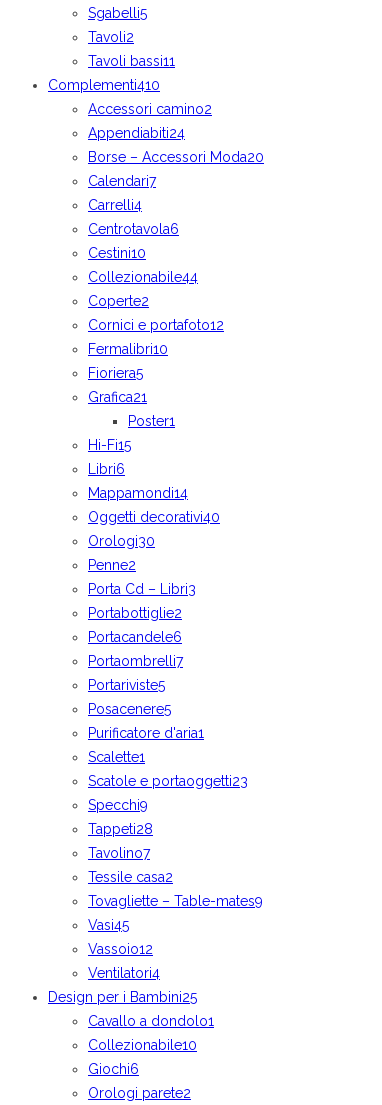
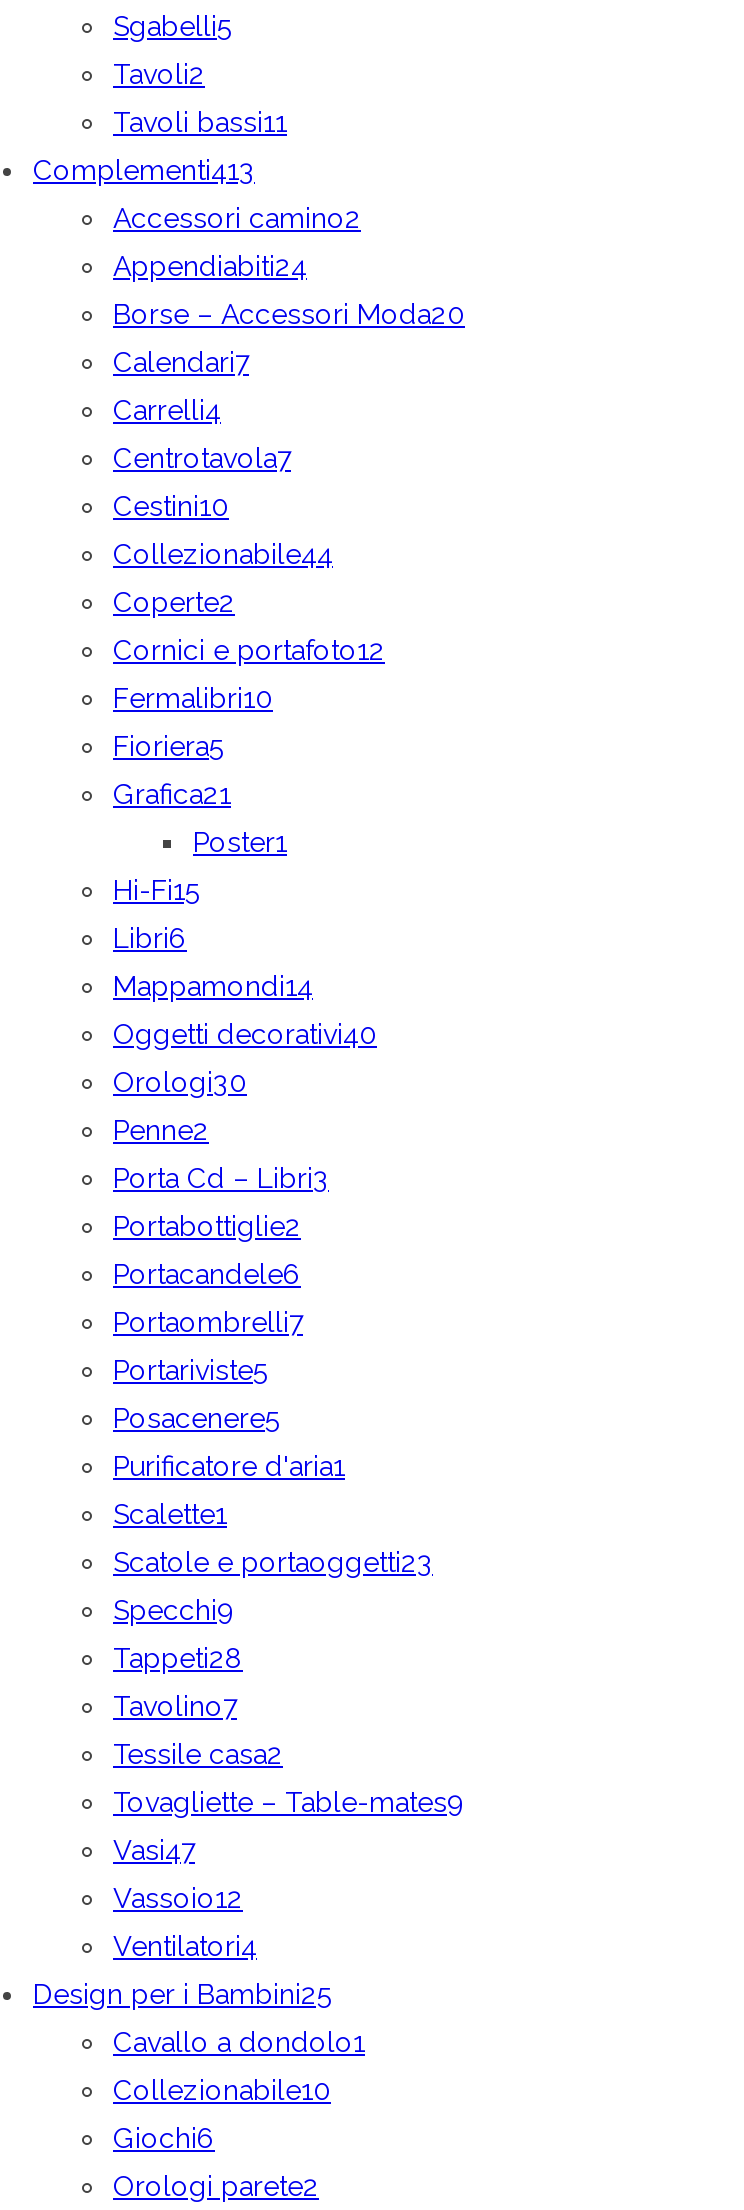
- Complementi410
+ Complementi413

- Centrotavola6
+ Centrotavola7

- Vasi45
+ Vasi47
